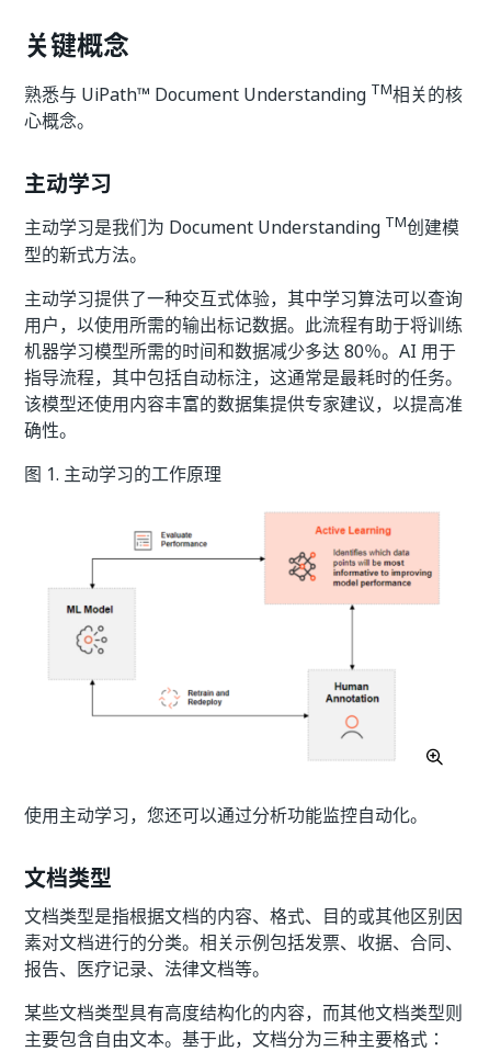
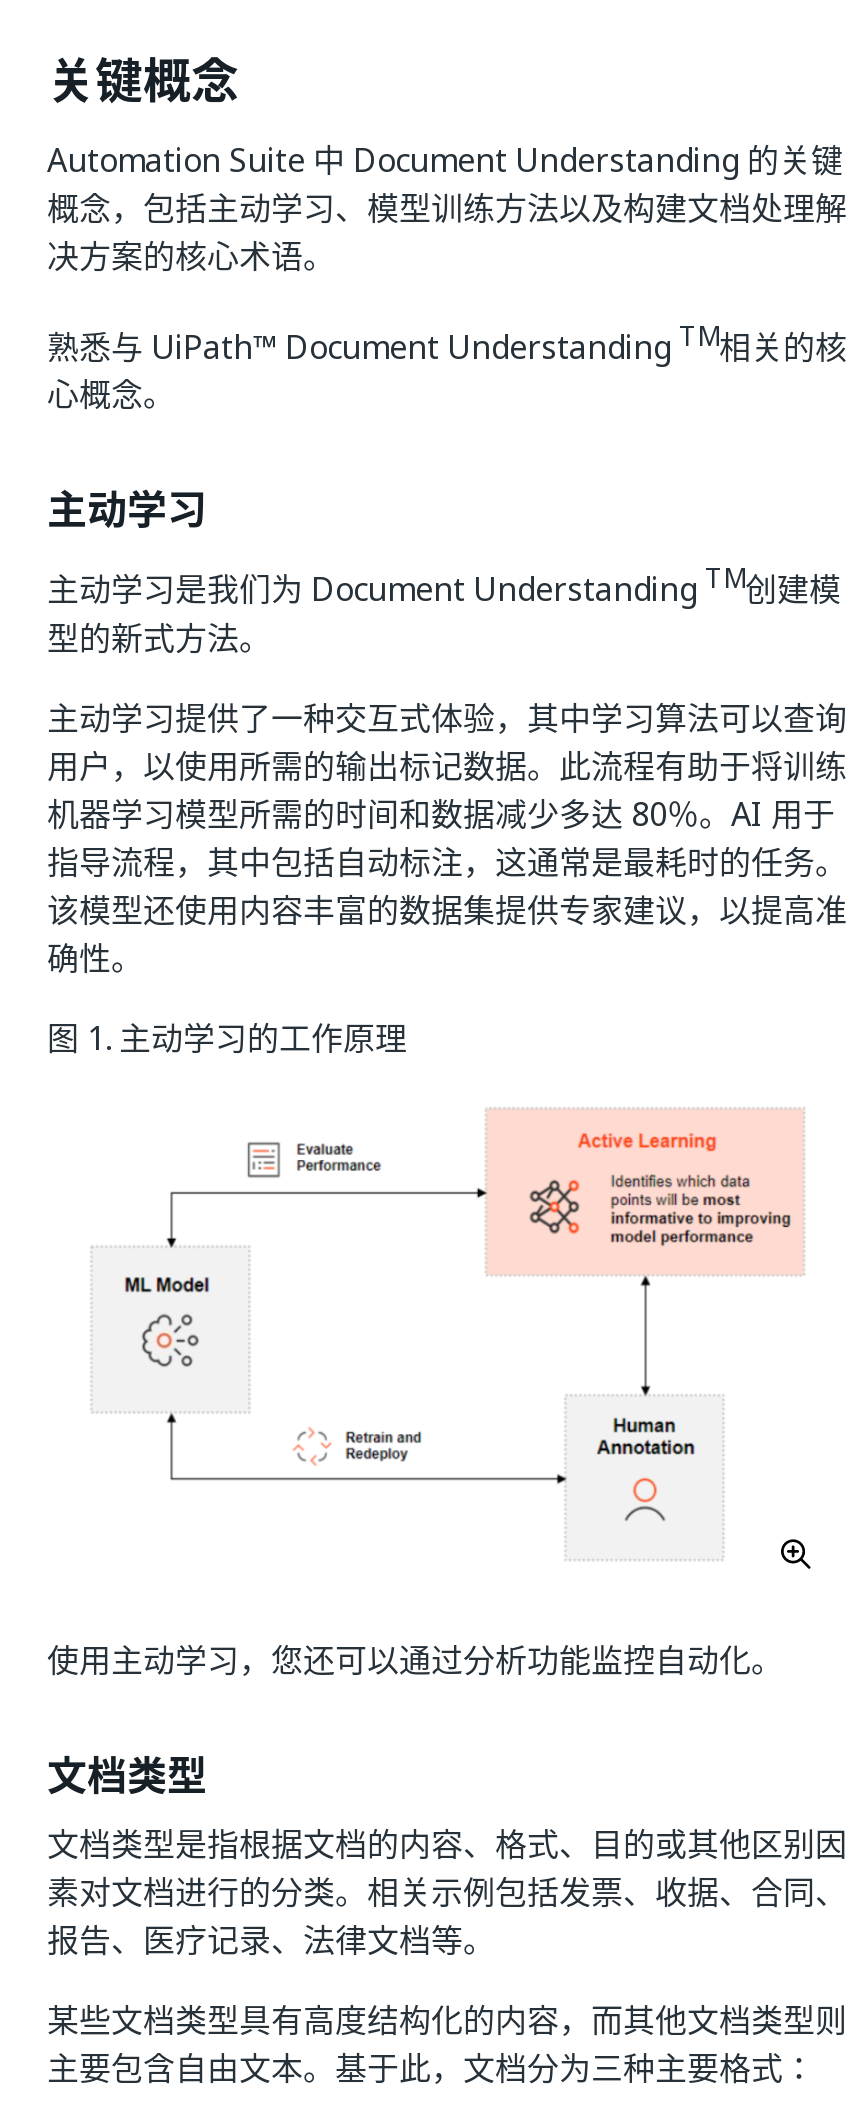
+ Automation Suite 中 Document Understanding 的关键
+ 概念，包括主动学习、模型训练方法以及构建文档处理解
+ 决方案的核心术语。
